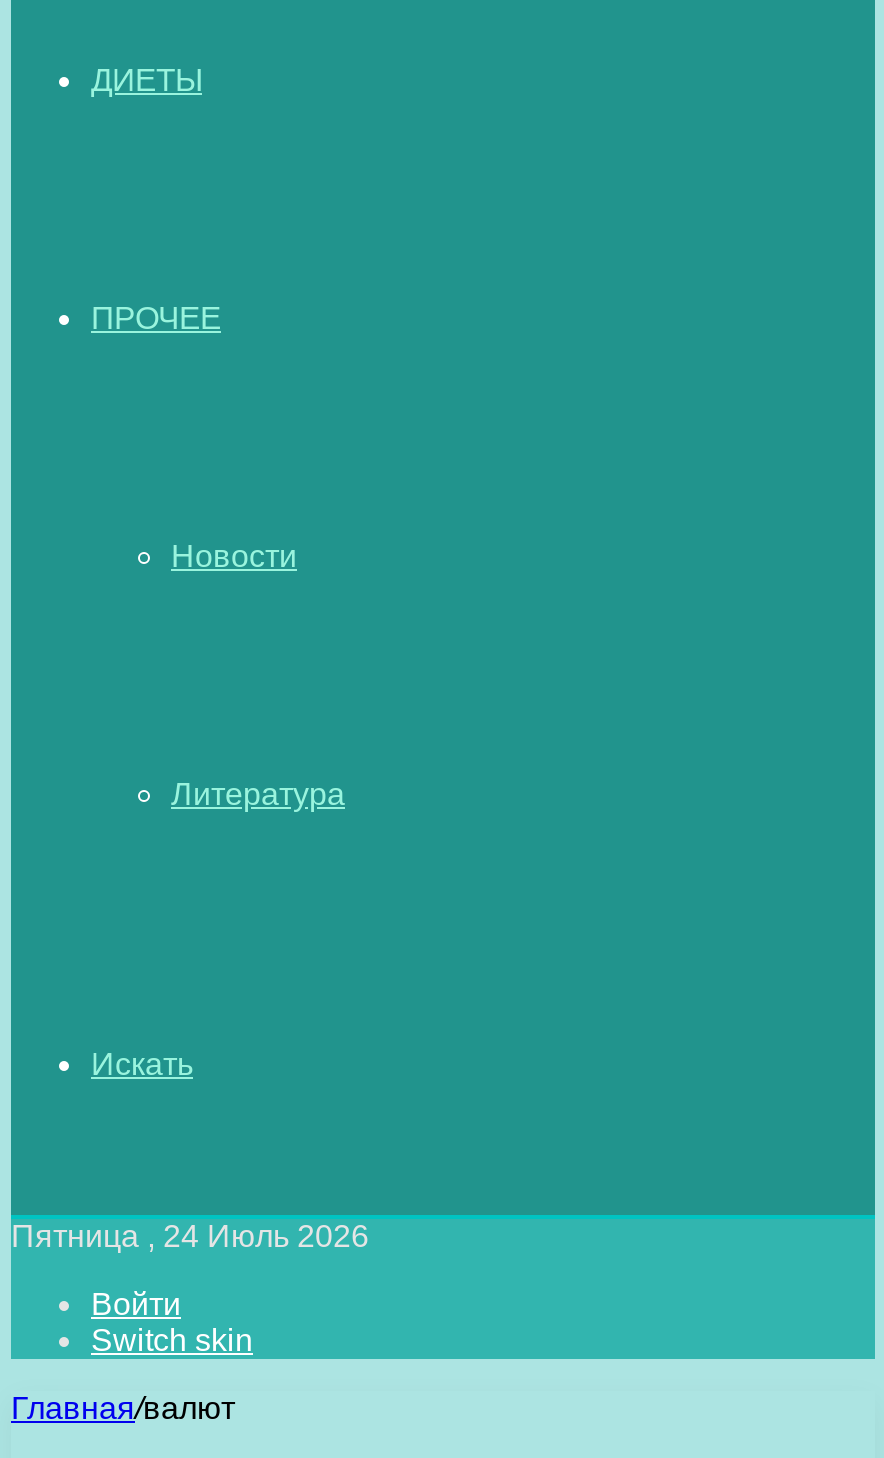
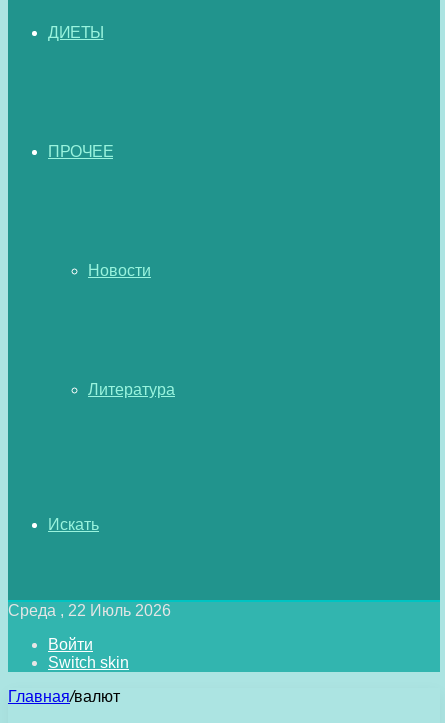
- Пятница , 24 Июль 2026
+ Среда , 22 Июль 2026
